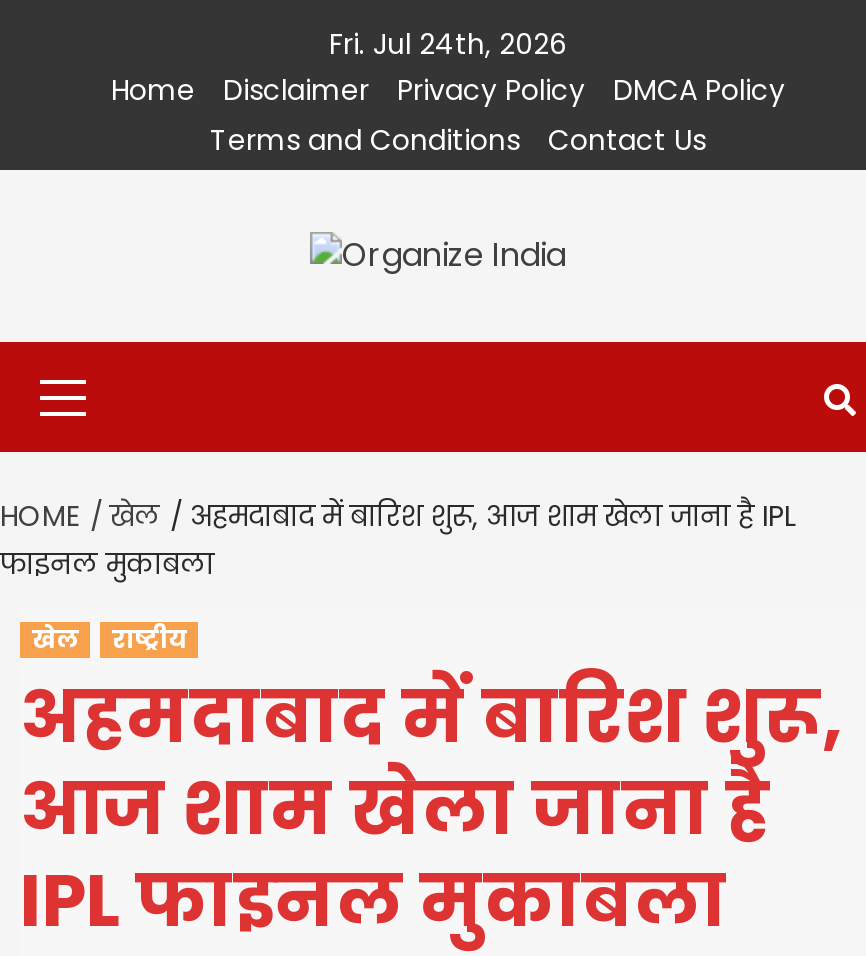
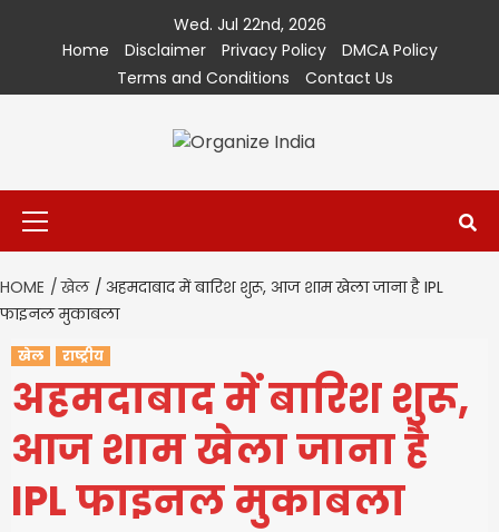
- Fri. Jul 24th, 2026
+ Wed. Jul 22nd, 2026
